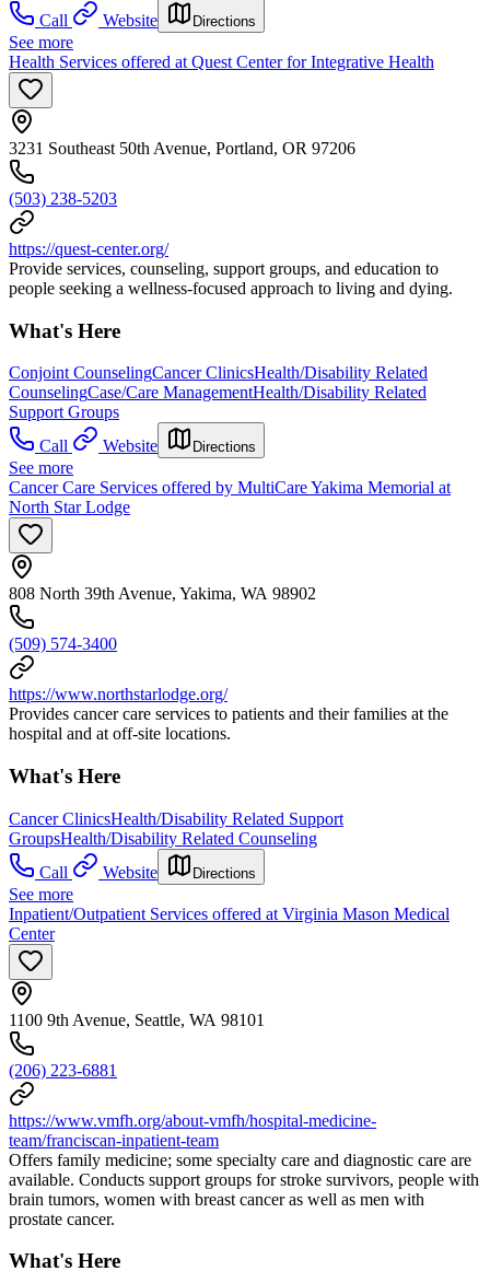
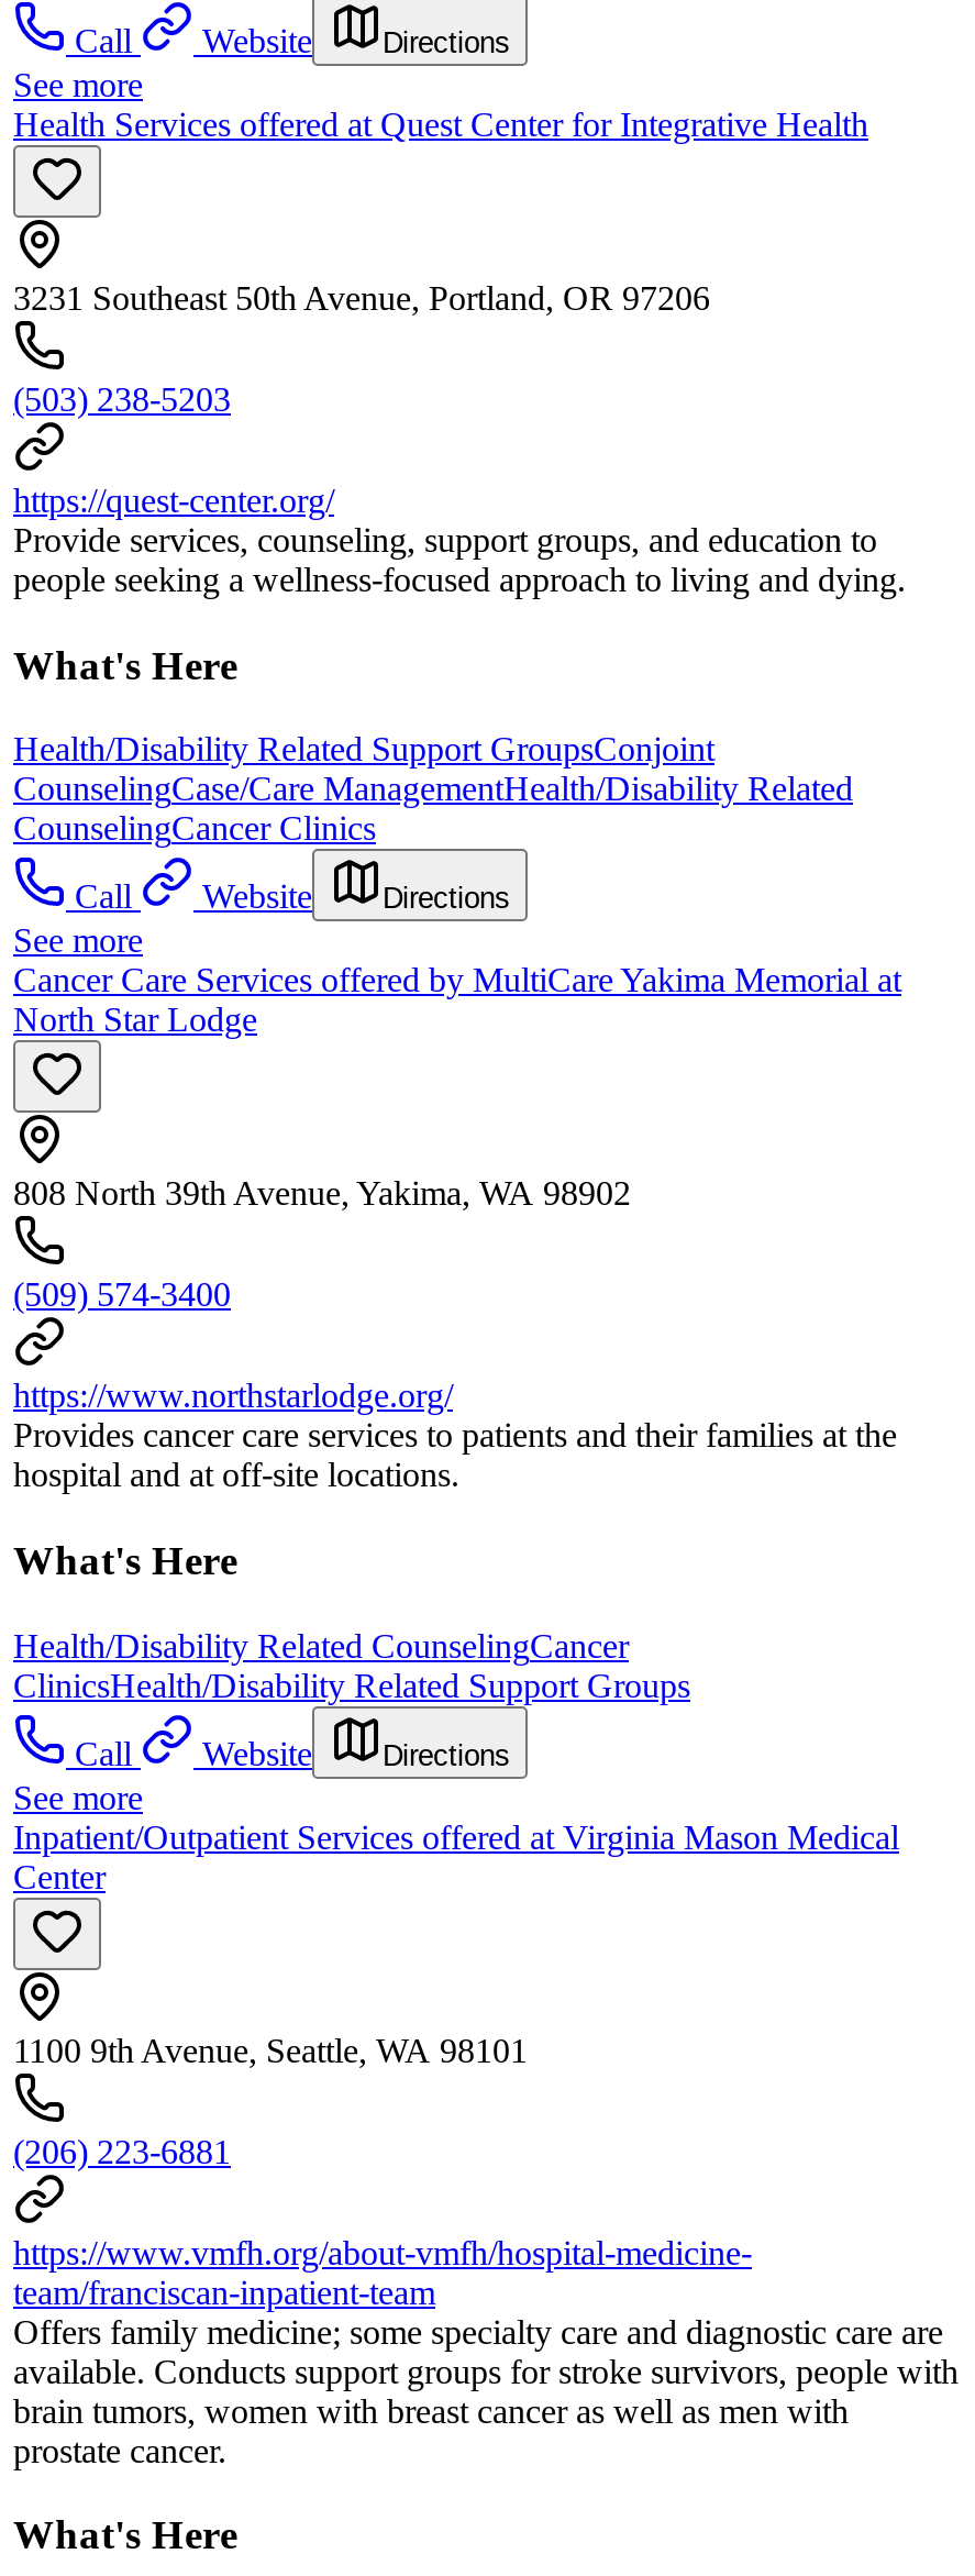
- Conjoint CounselingCancer ClinicsHealth/Disability Related
+ Health/Disability Related Support GroupsConjoint

- Support Groups
+ CounselingCancer Clinics

- Cancer ClinicsHealth/Disability Related Support
- GroupsHealth/Disability Related Counseling
+ Health/Disability Related CounselingCancer
+ ClinicsHealth/Disability Related Support Groups
